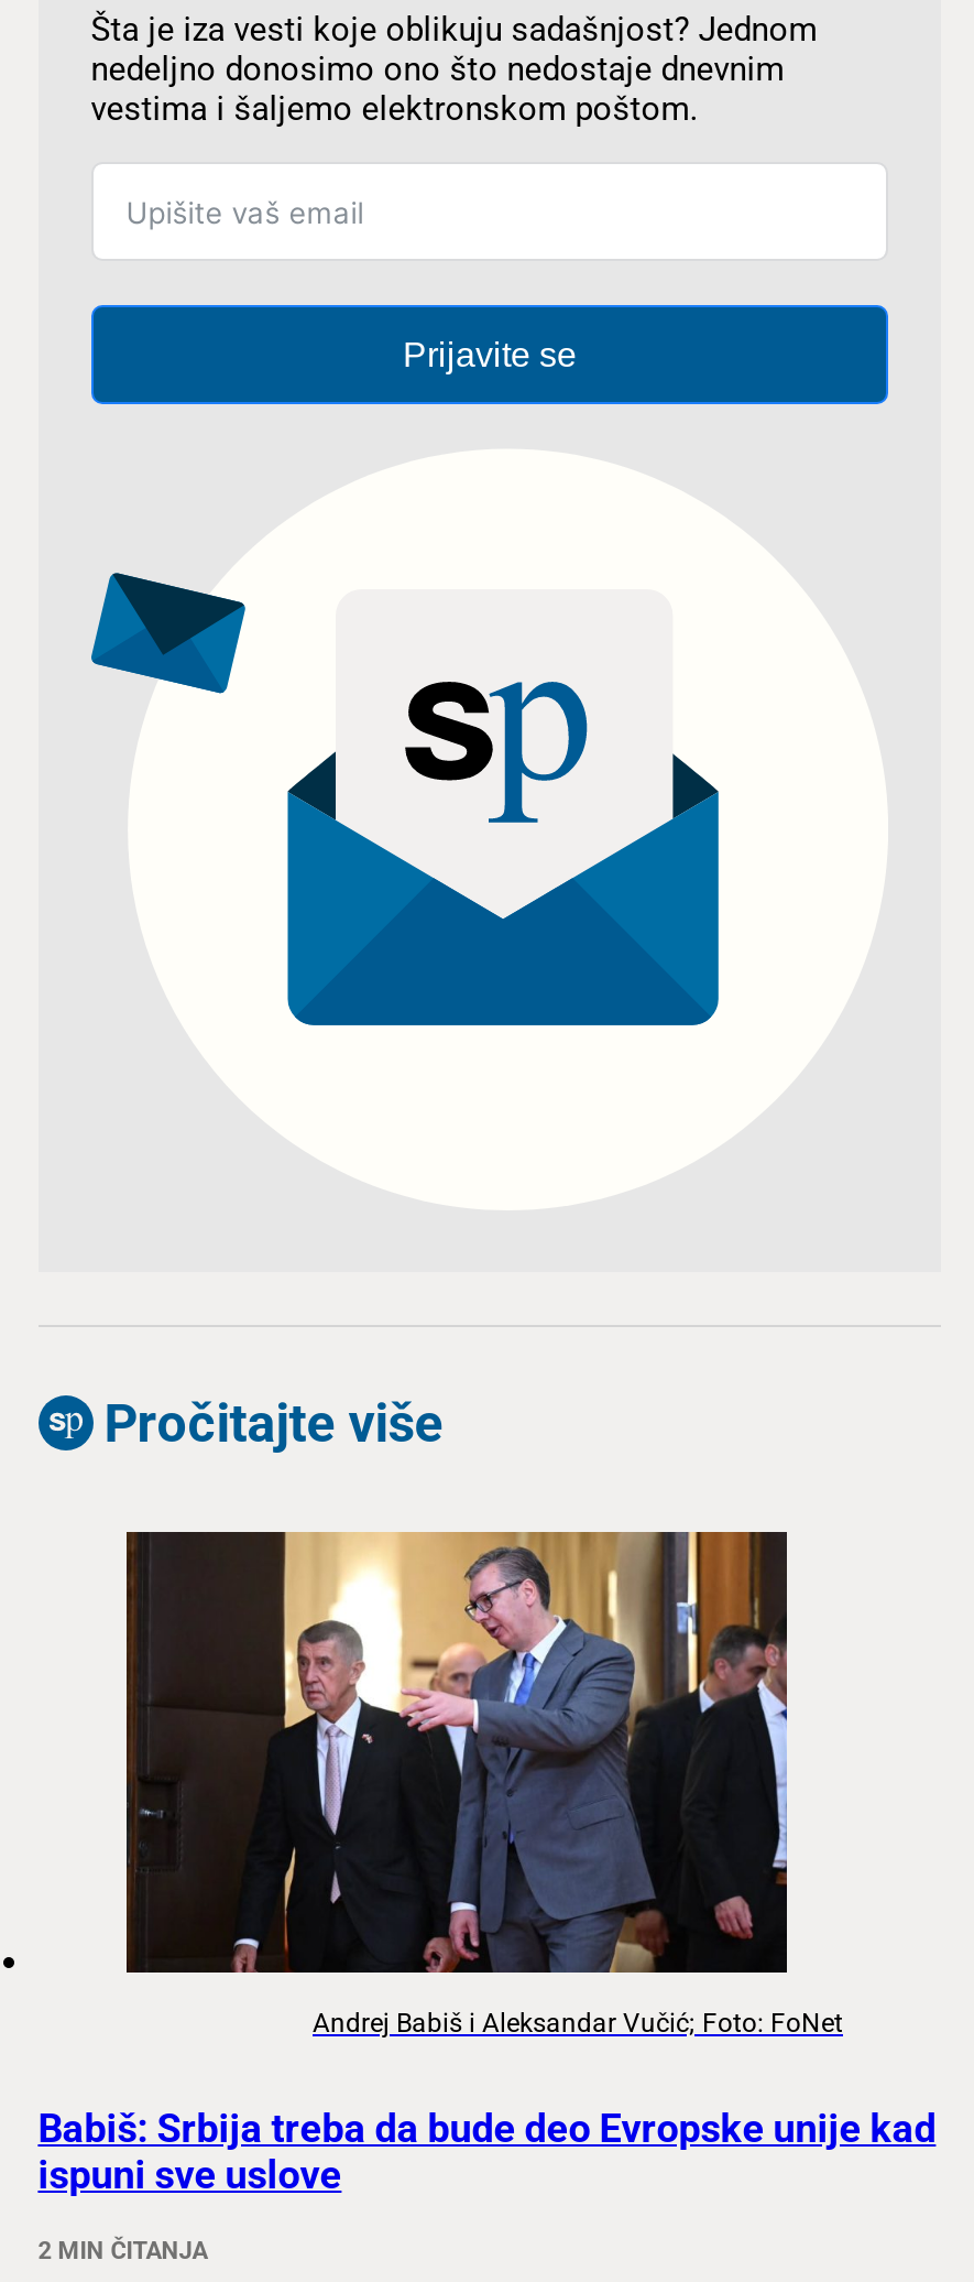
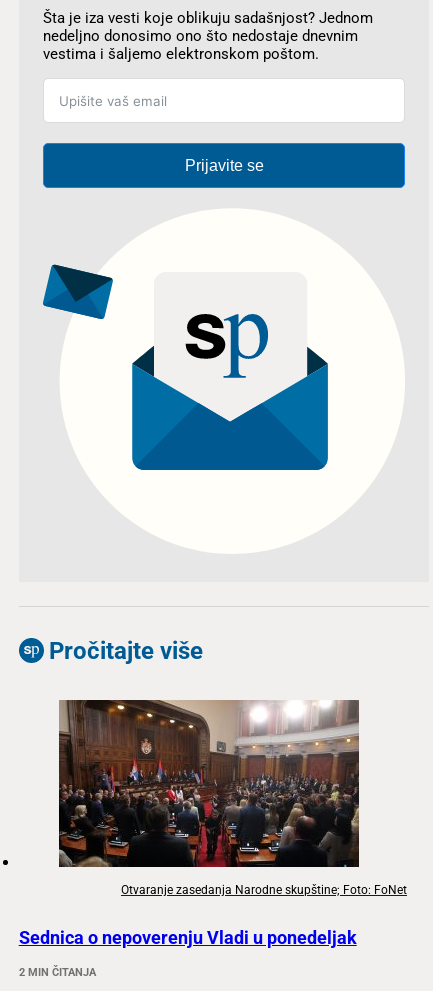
- [image]
- Andrej Babiš i Aleksandar Vučić; Foto: FoNet
+ [image]
+ Otvaranje zasedanja Narodne skupštine; Foto: FoNet

- Babiš: Srbija treba da bude deo Evropske unije kad
- ispuni sve uslove
+ Sednica o nepoverenju Vladi u ponedeljak
